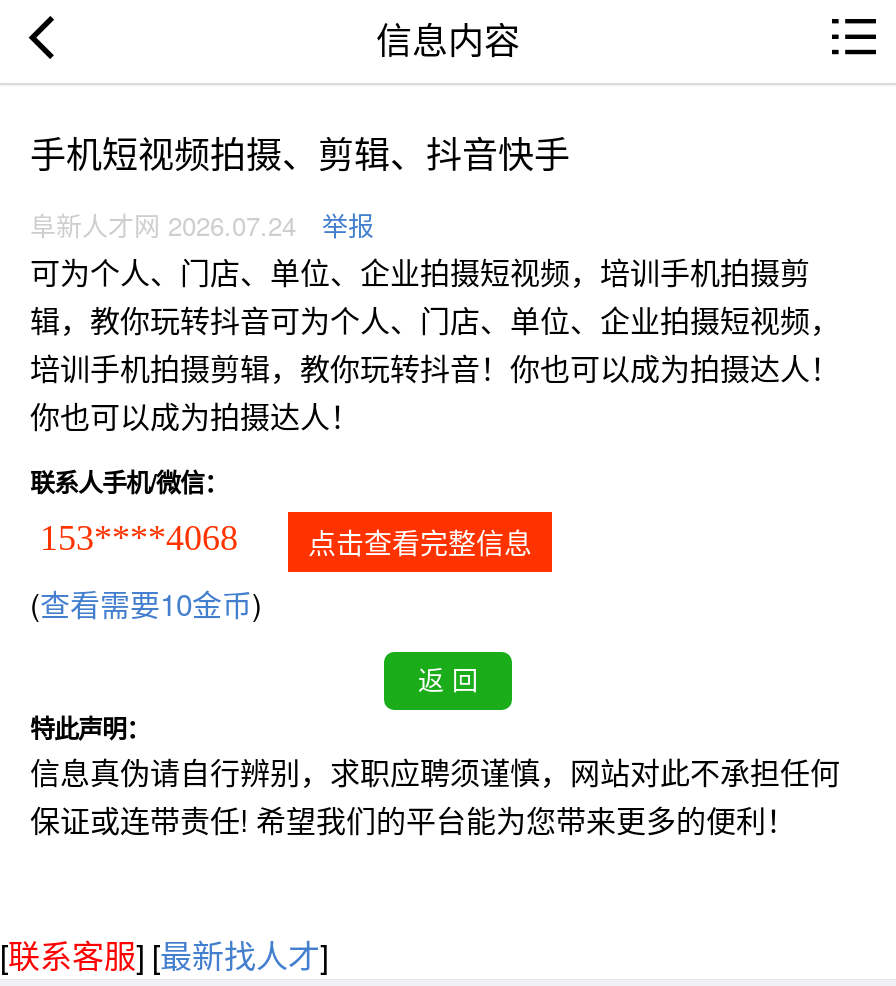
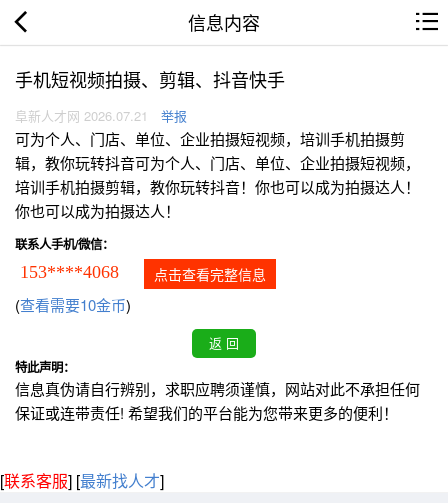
- 阜新人才网 2026.07.24 举报
+ 阜新人才网 2026.07.21 举报
